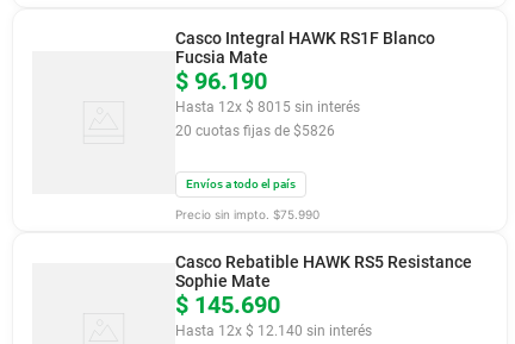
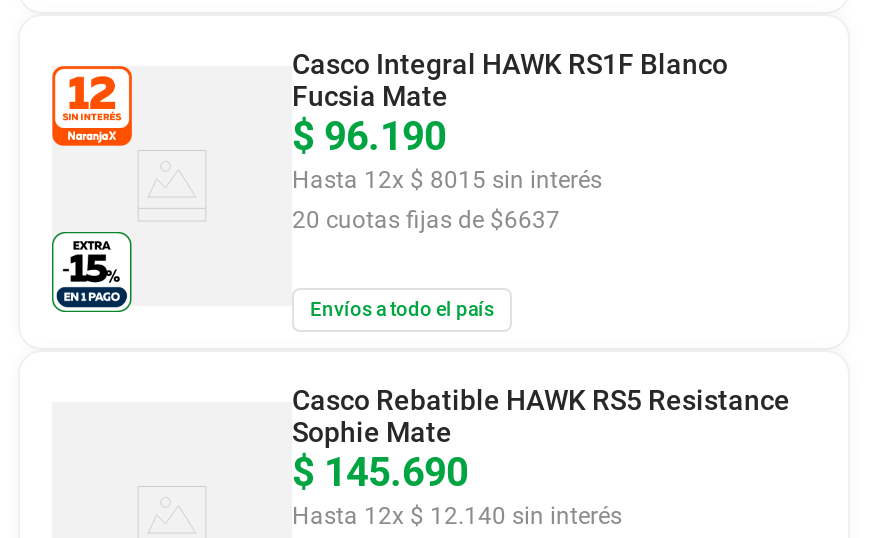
+ [image]

+ [image]

- 20 cuotas fijas de $5826
+ 20 cuotas fijas de $6637

- Precio sin impto. $75.990
